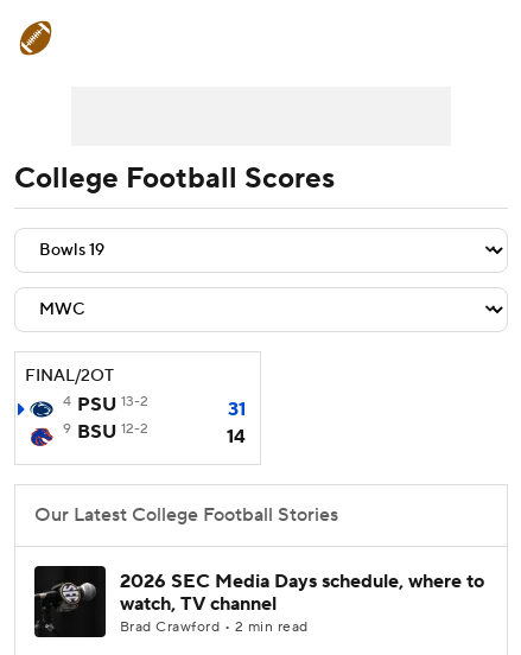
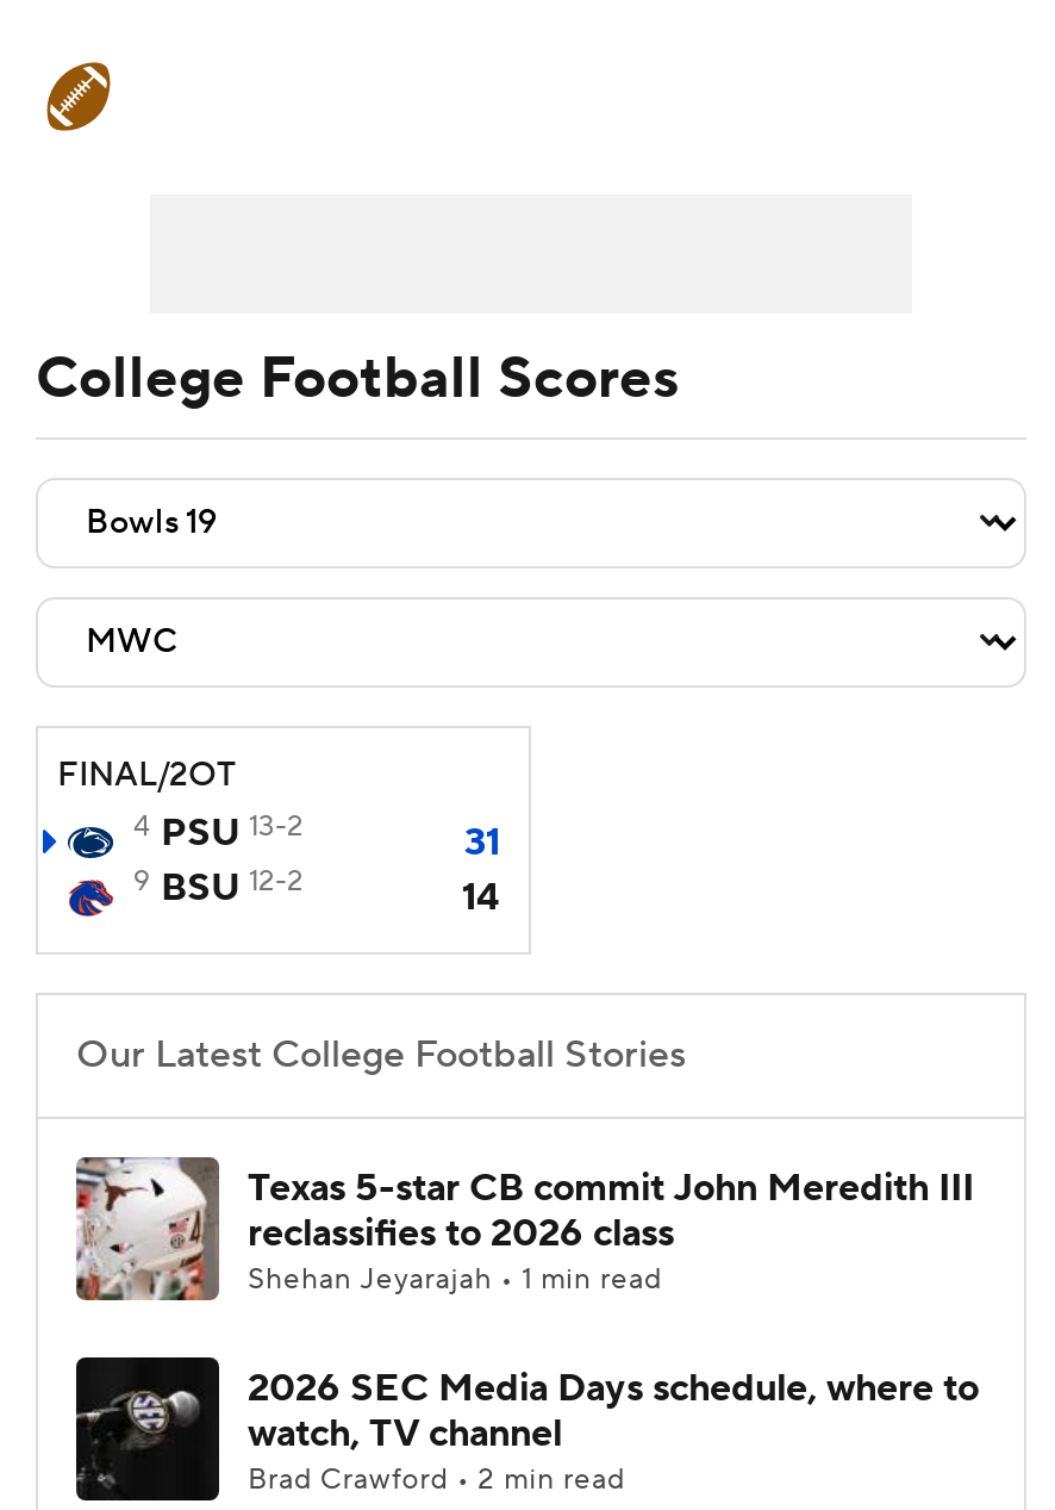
+ [image]
+ Texas 5-star CB commit John Meredith III
+ reclassifies to 2026 class
+ Shehan Jeyarajah • 1 min read
